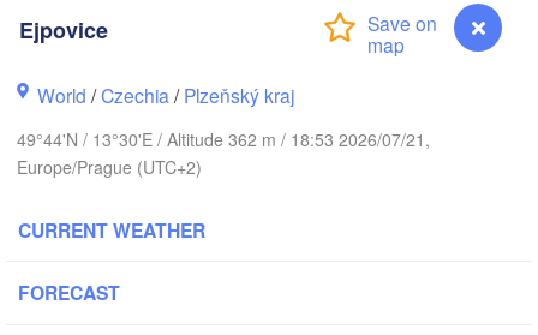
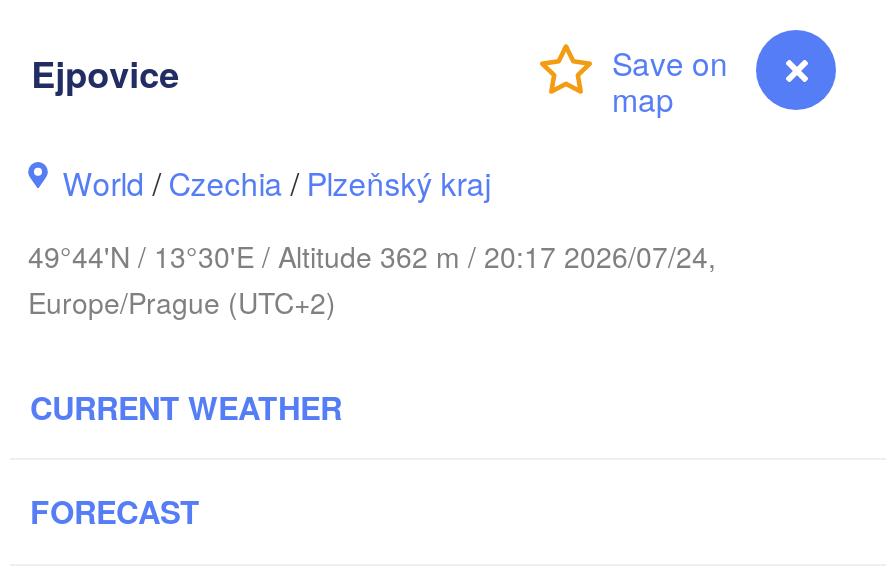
- 49°44'N / 13°30'E / Altitude 362 m / 18:53 2026/07/21,
+ 49°44'N / 13°30'E / Altitude 362 m / 20:17 2026/07/24,
